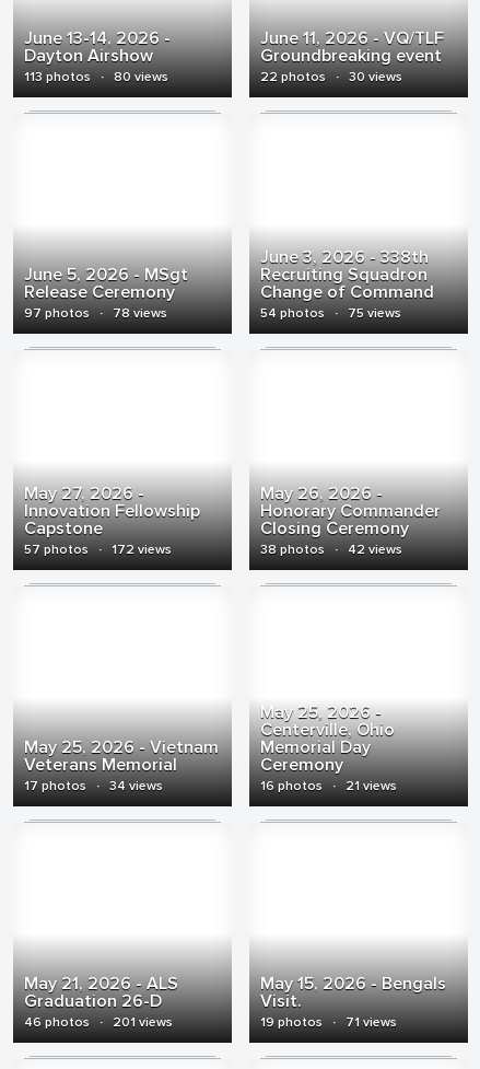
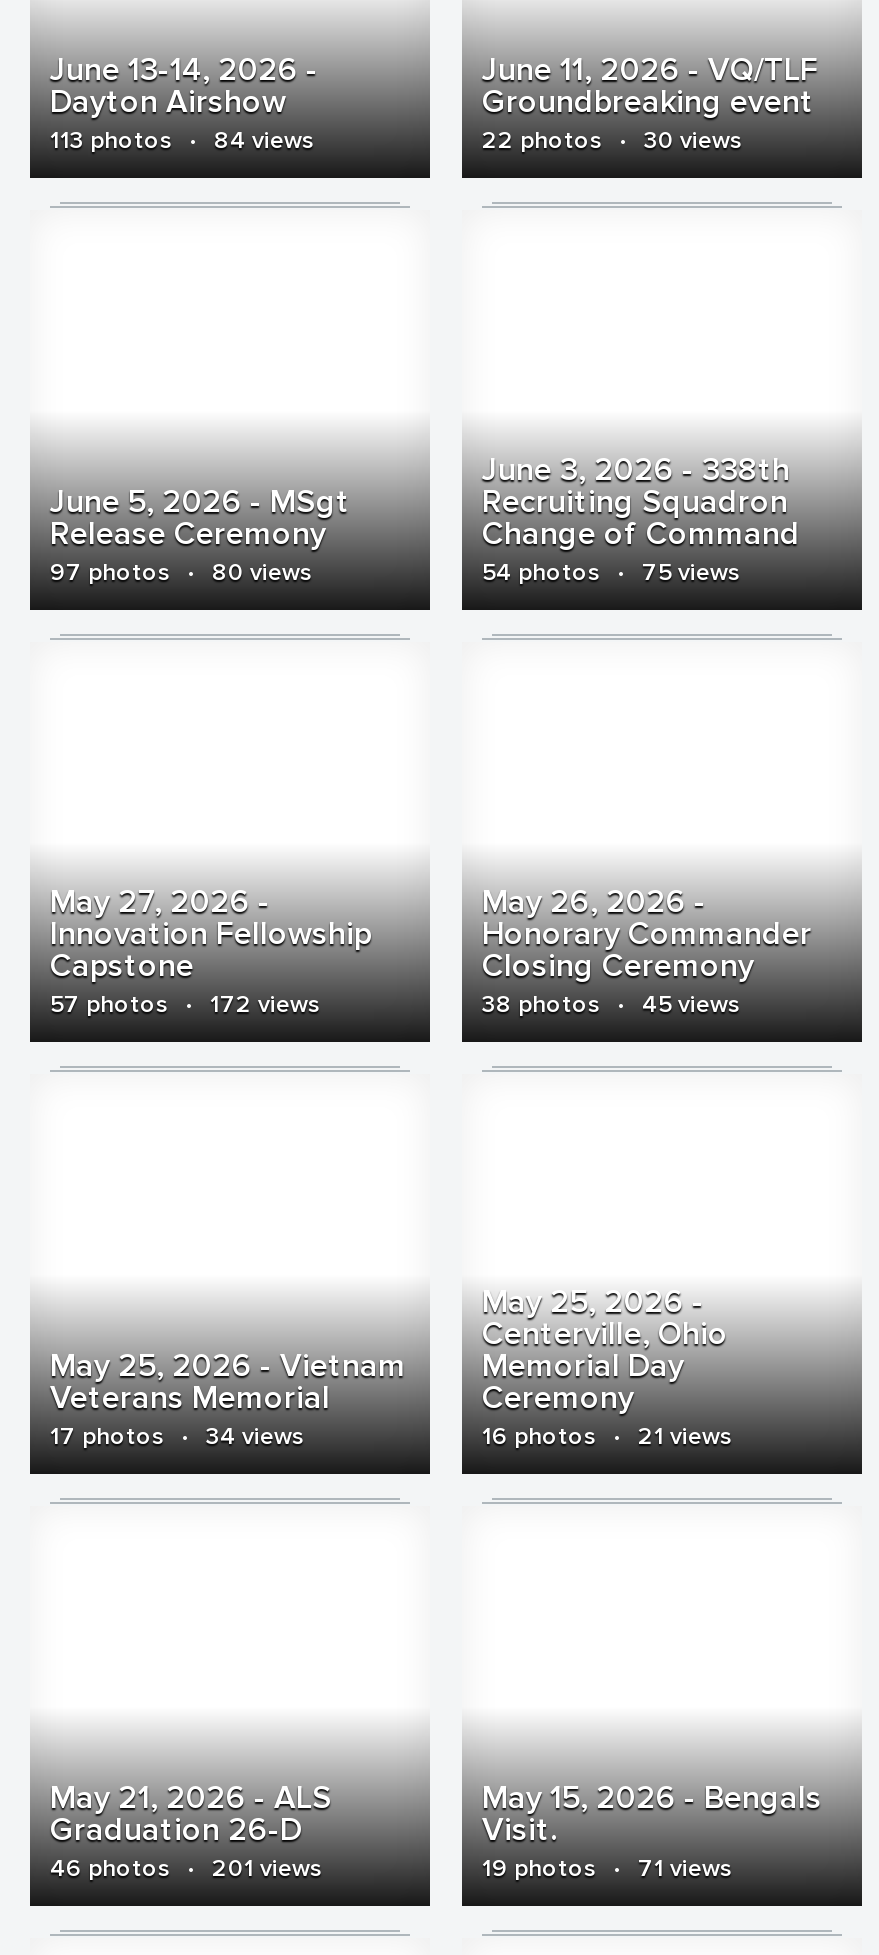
- 113 photos · 80 views
+ 113 photos · 84 views

- 97 photos · 78 views
+ 97 photos · 80 views

- 38 photos · 42 views
+ 38 photos · 45 views
